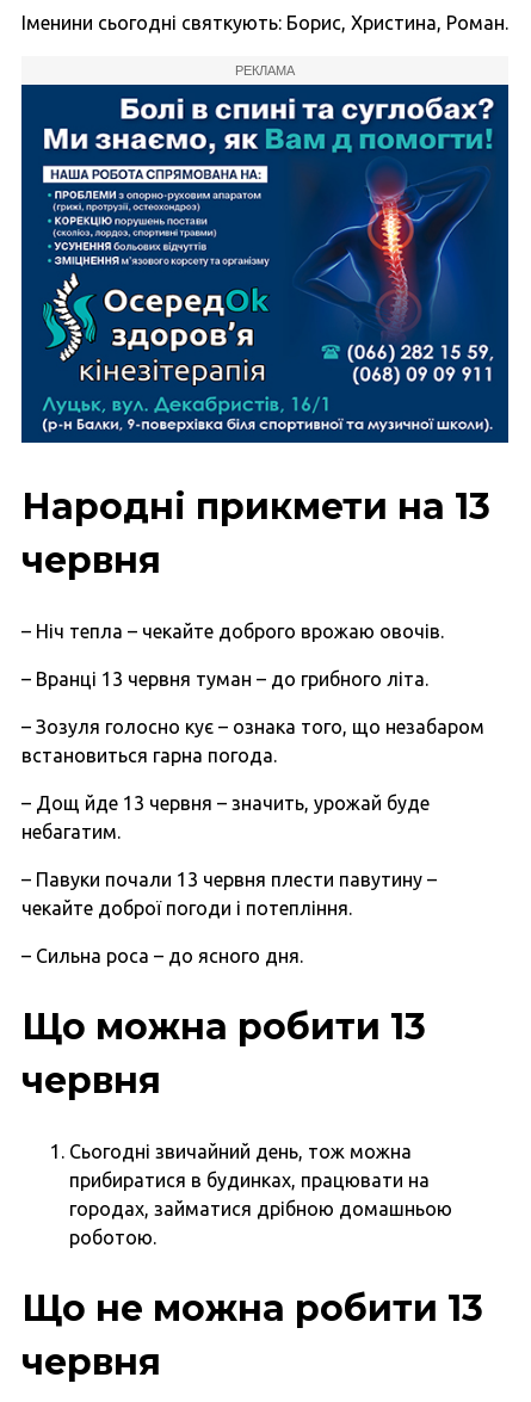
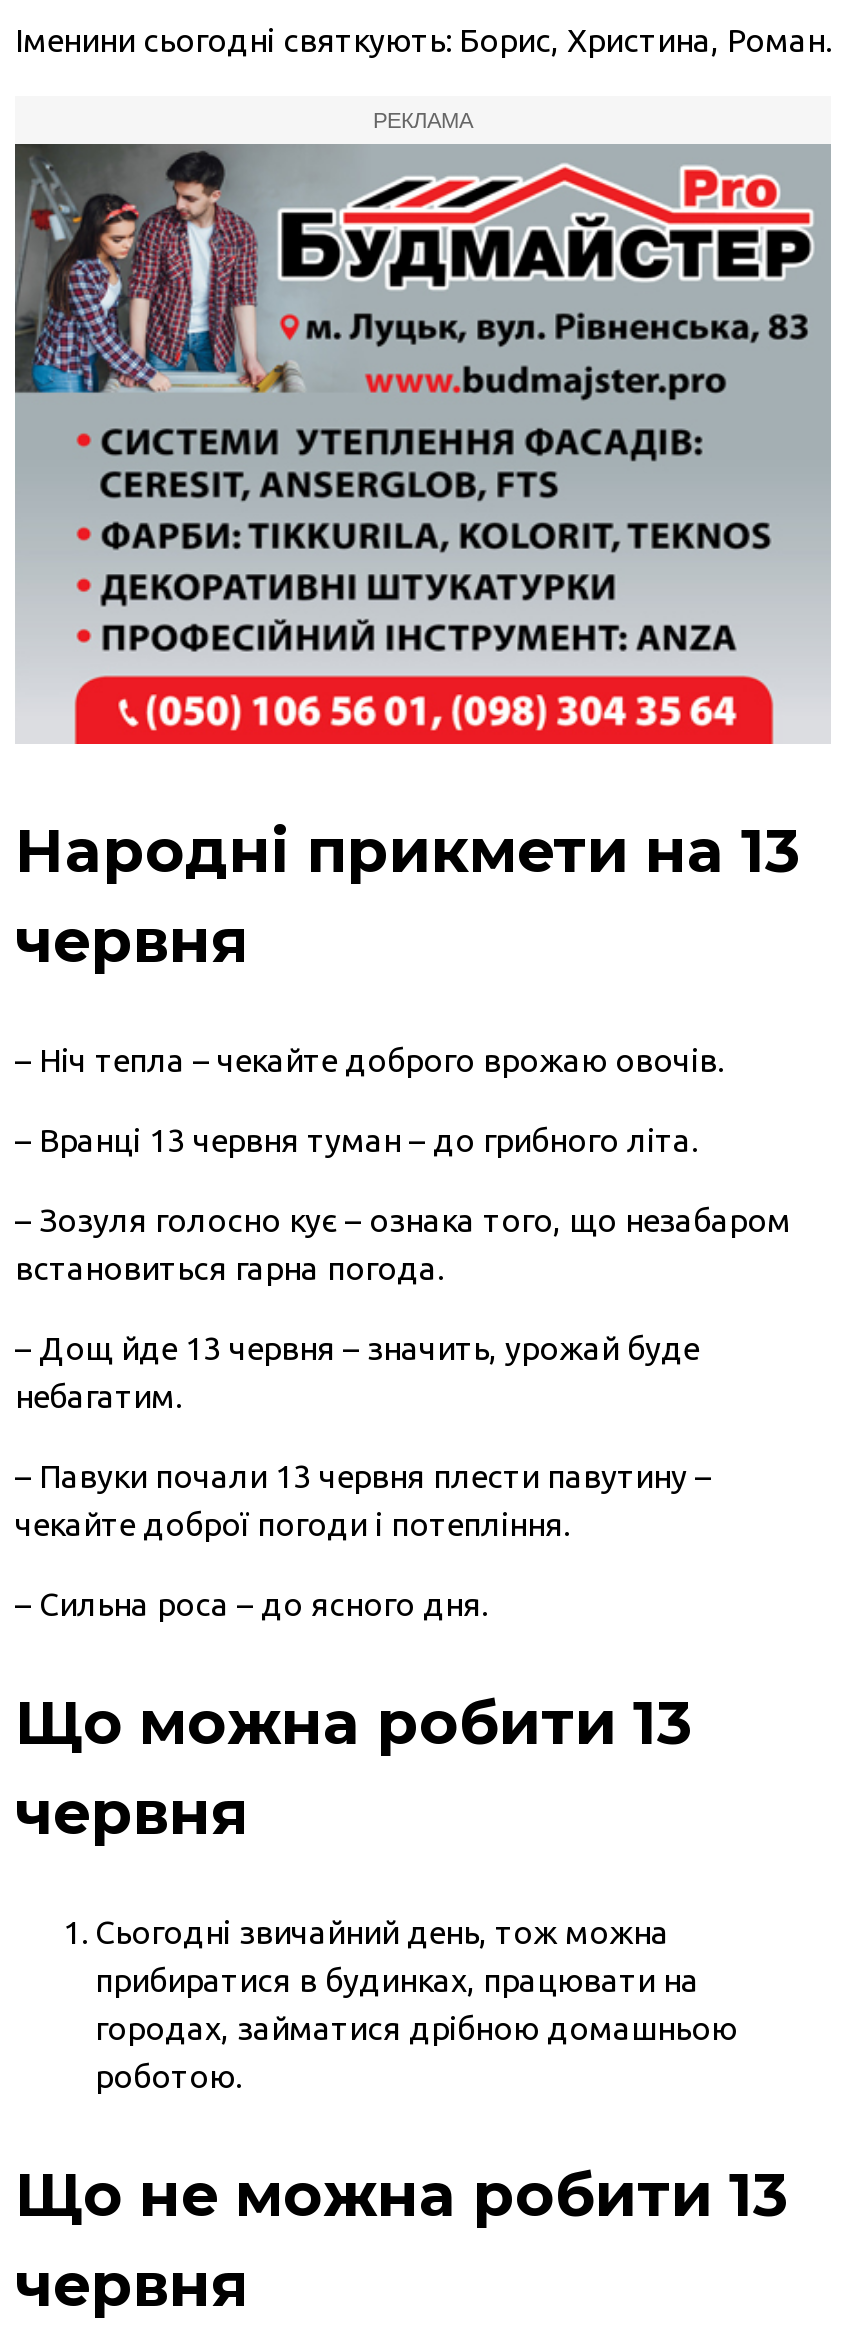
- [image]
+ [image]
